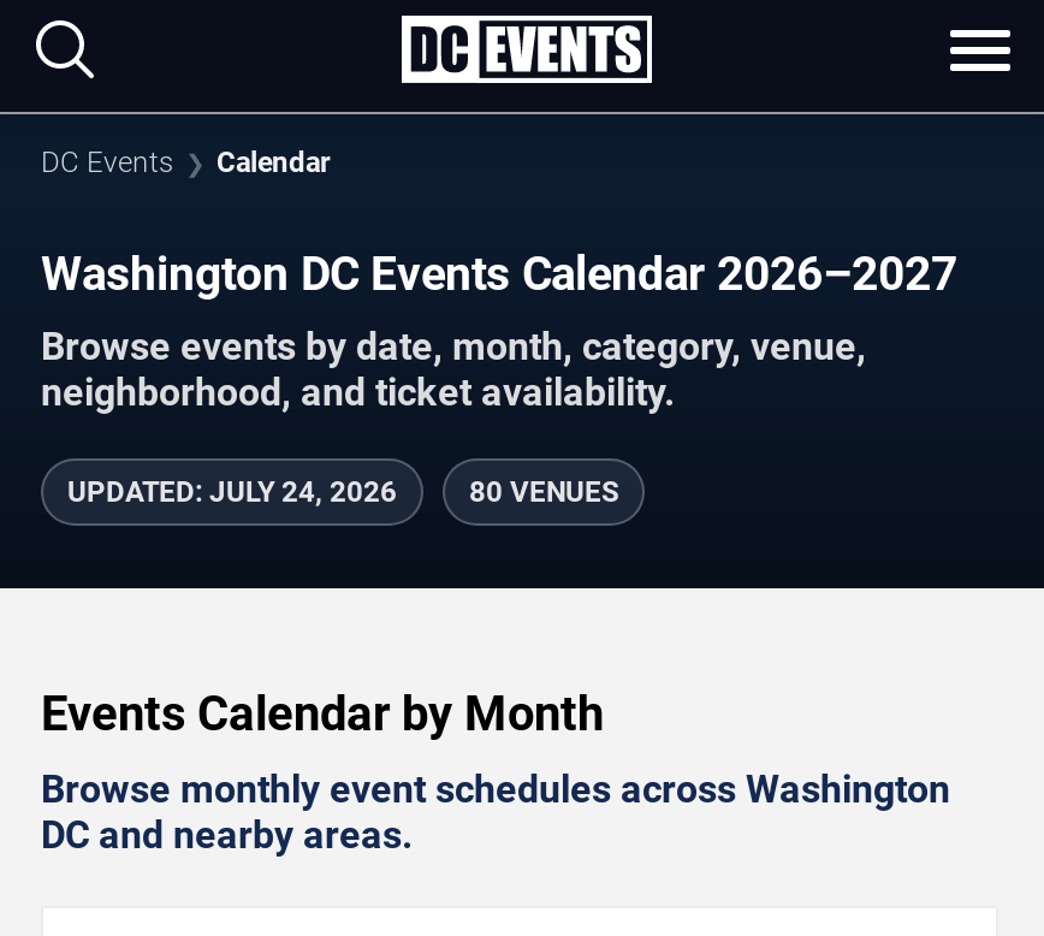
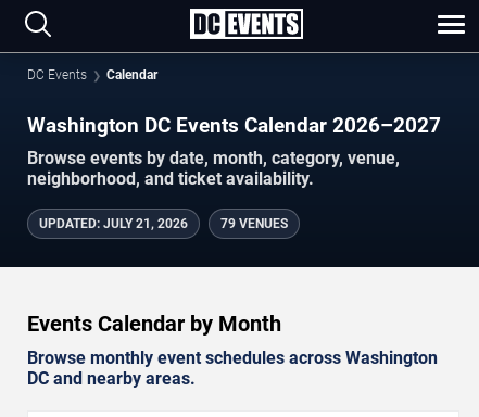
- UPDATED: JULY 24, 2026
+ UPDATED: JULY 21, 2026

- 80 VENUES
+ 79 VENUES
